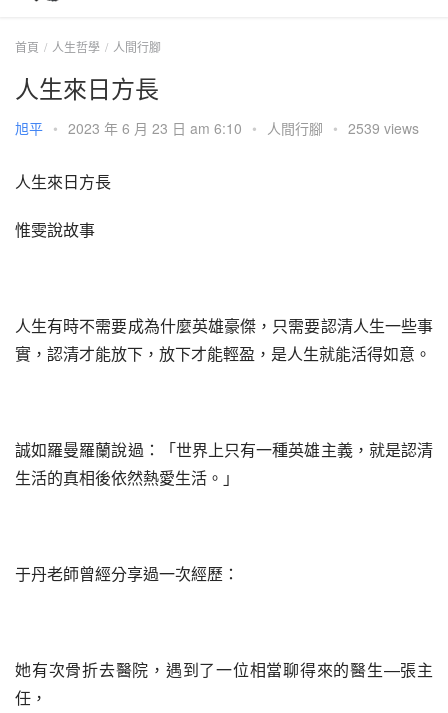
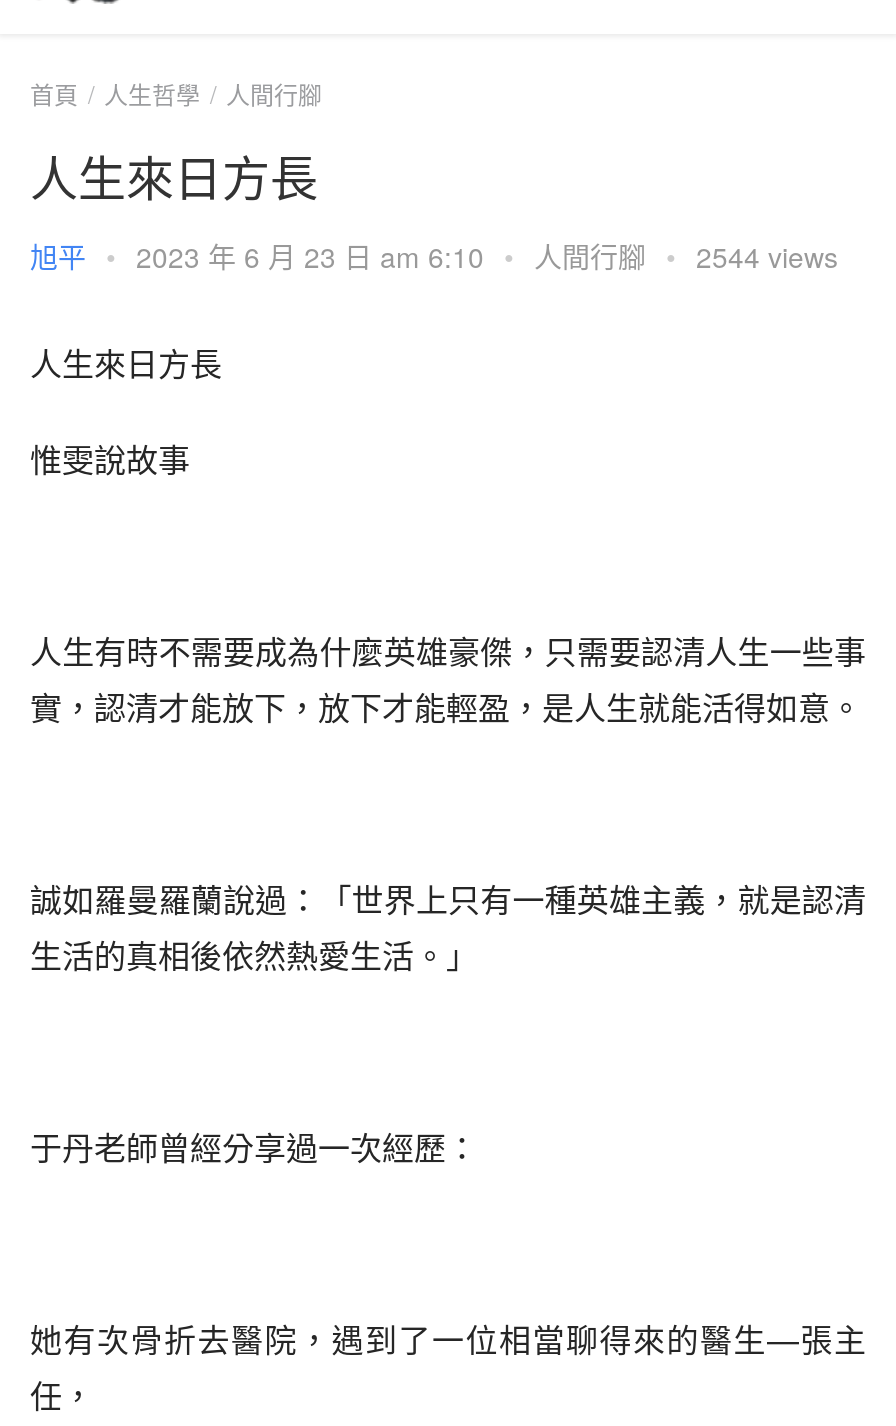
- 旭平 • 2023 年 6 月 23 日 am 6:10 • 人間行腳 • 2539 views
+ 旭平 • 2023 年 6 月 23 日 am 6:10 • 人間行腳 • 2544 views
